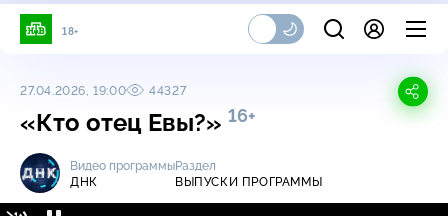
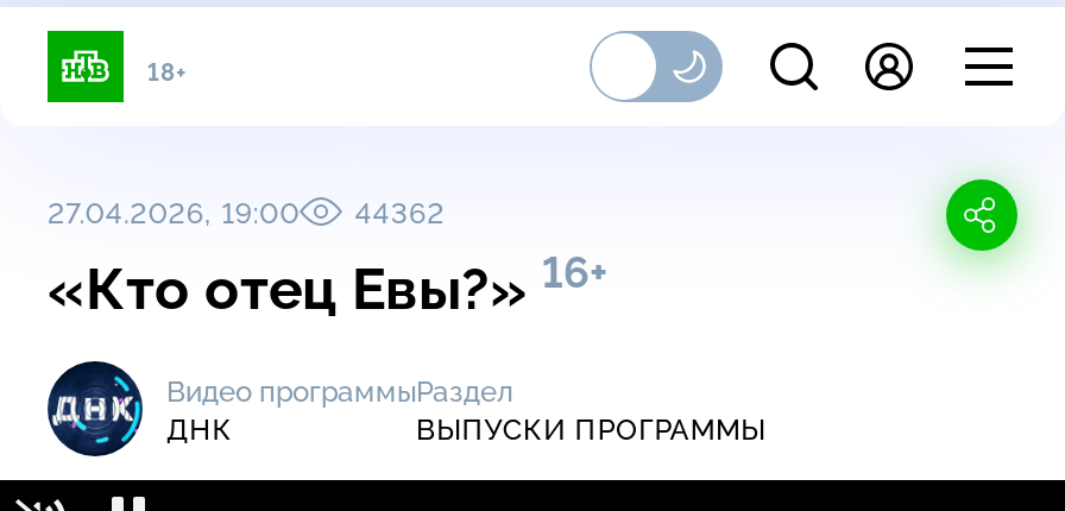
- 27.04.2026, 19:00 44327
+ 27.04.2026, 19:00 44362
